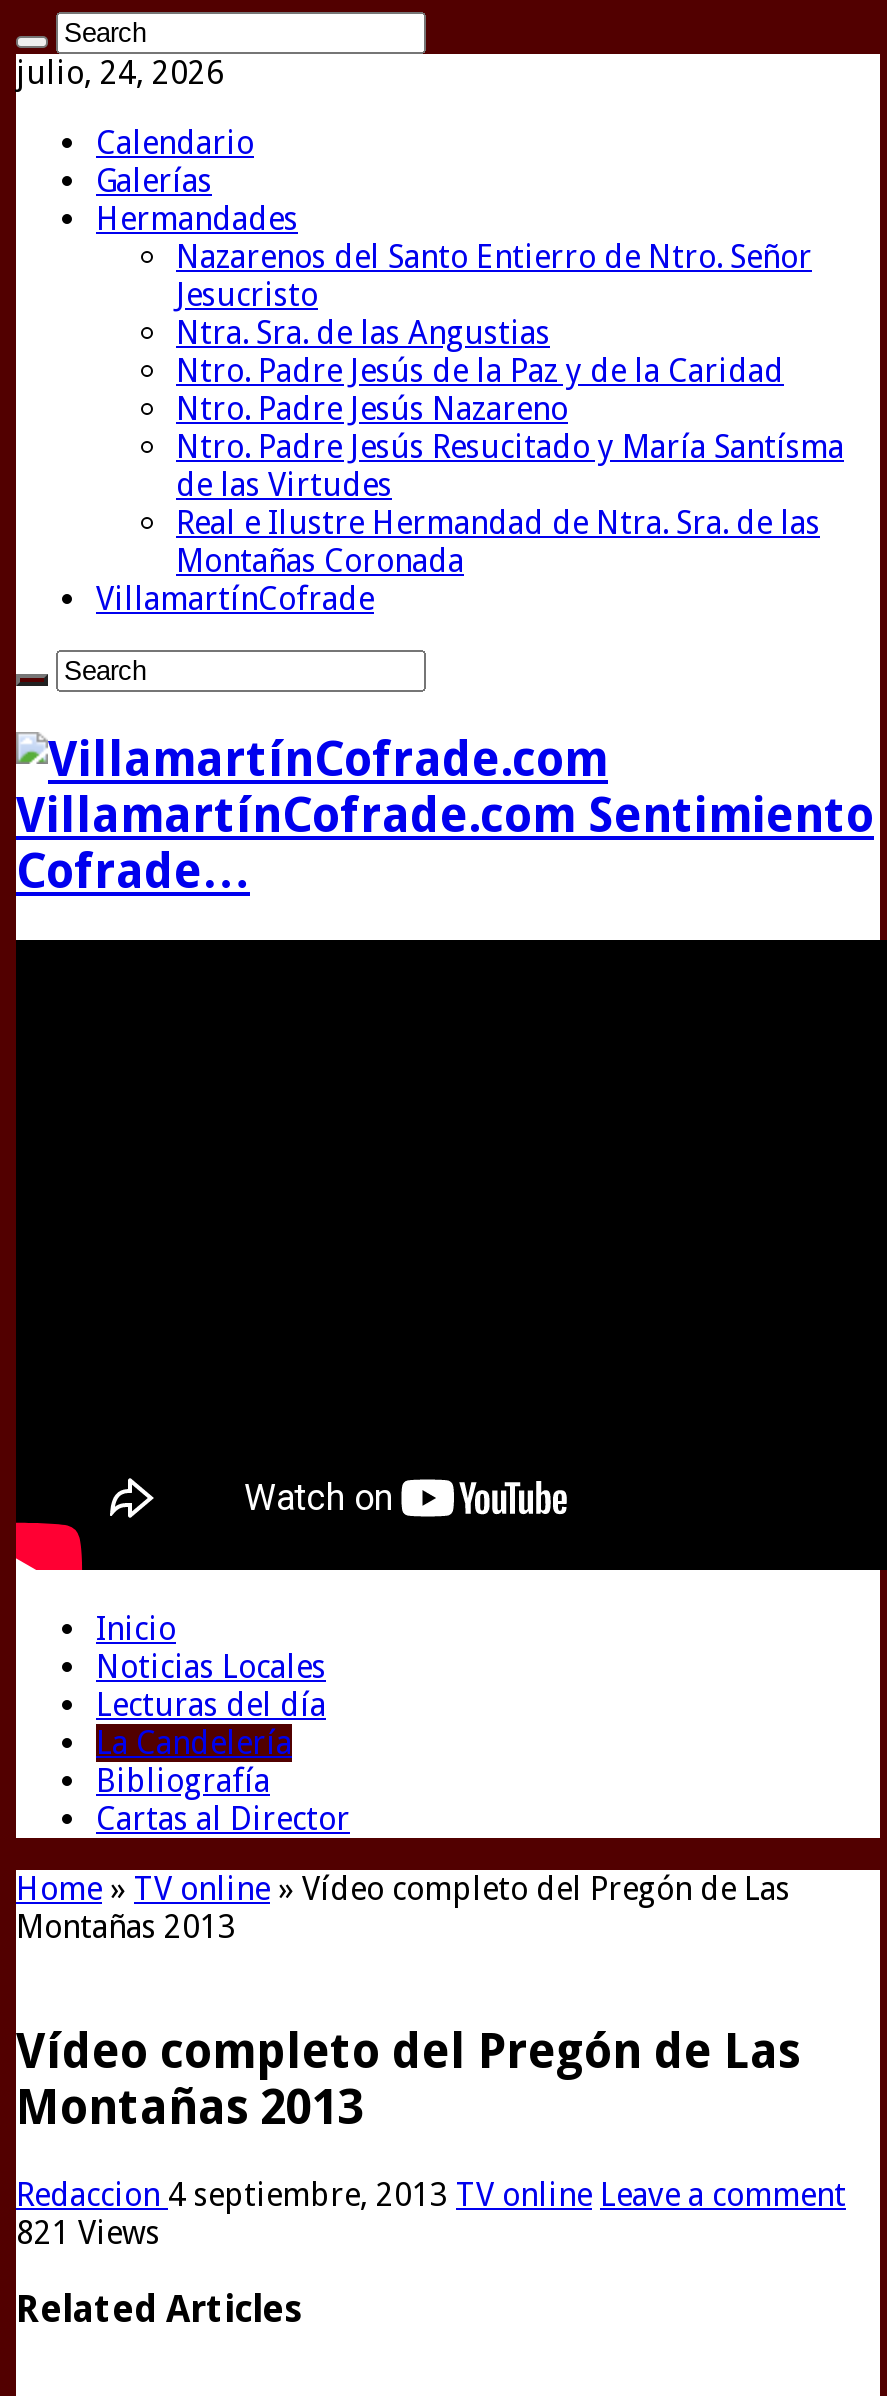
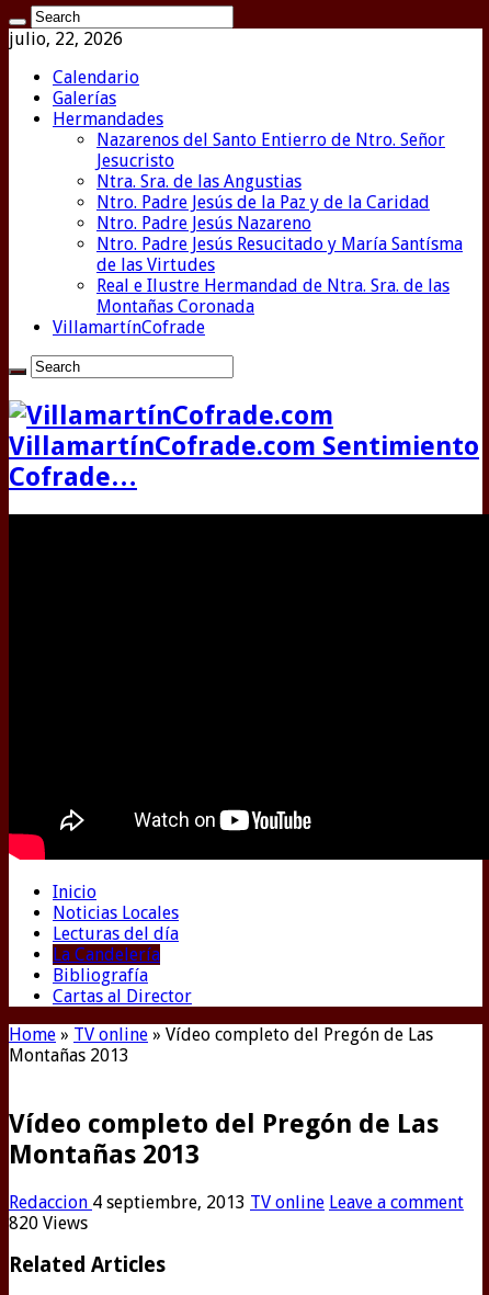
- julio, 24, 2026
+ julio, 22, 2026

- 821 Views
+ 820 Views
